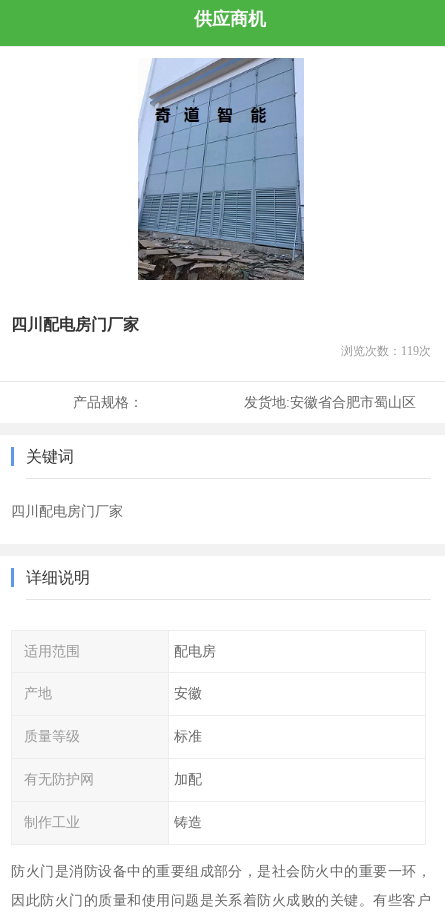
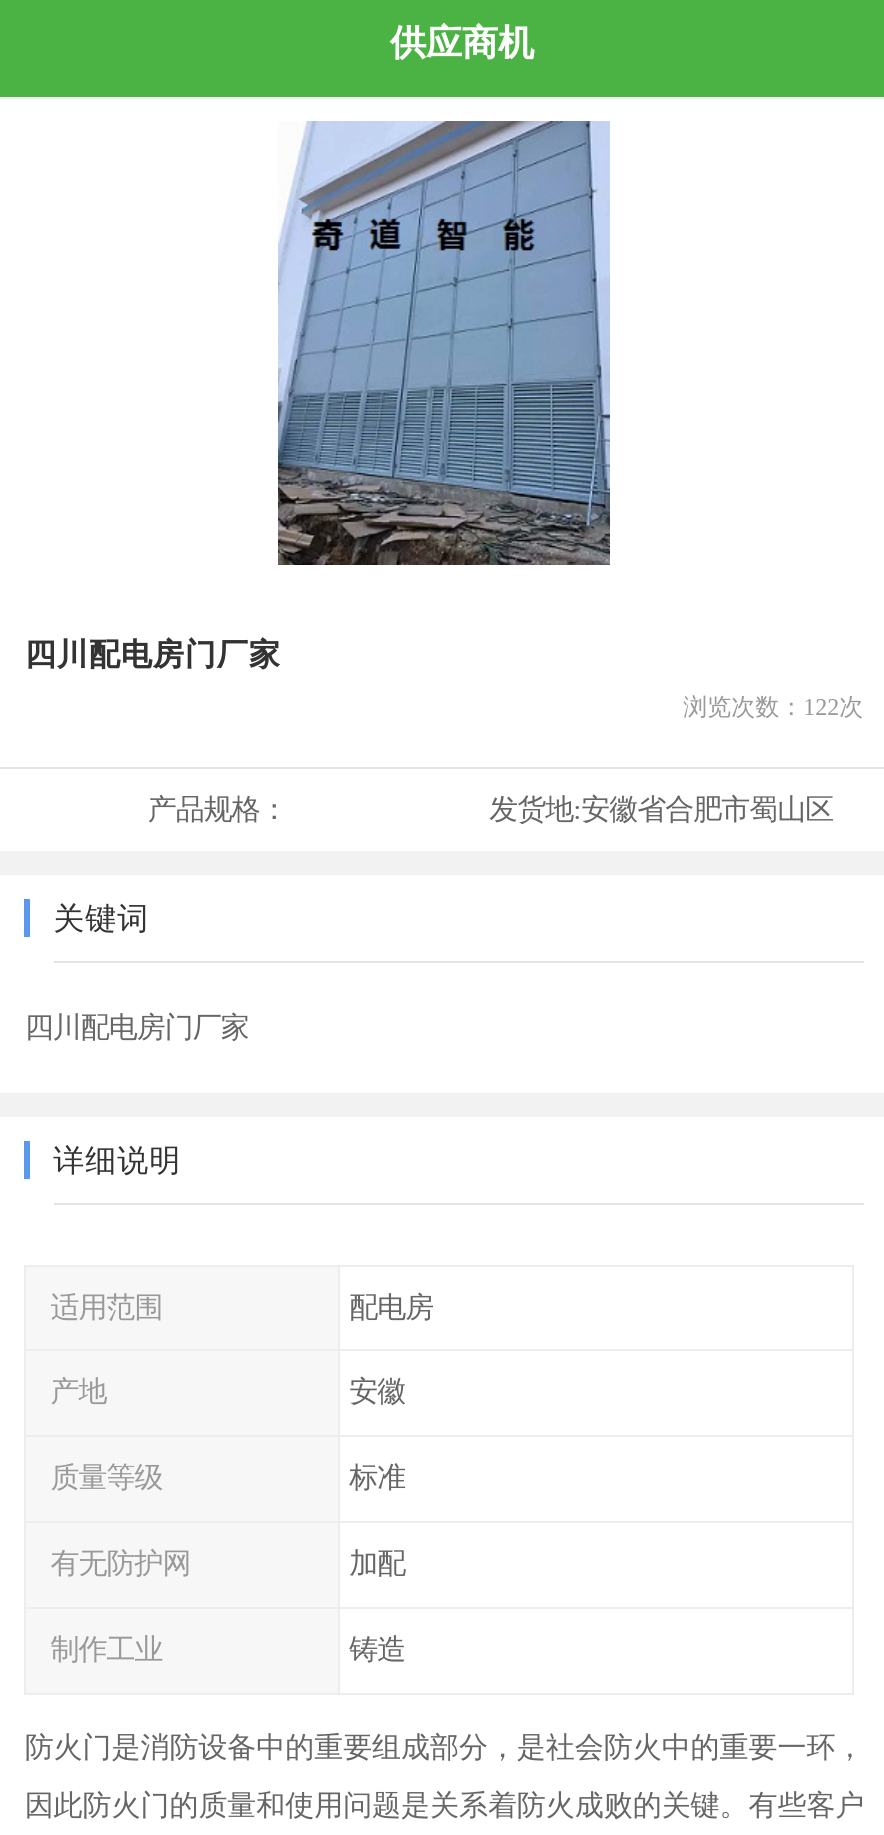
- 浏览次数：119次
+ 浏览次数：122次
